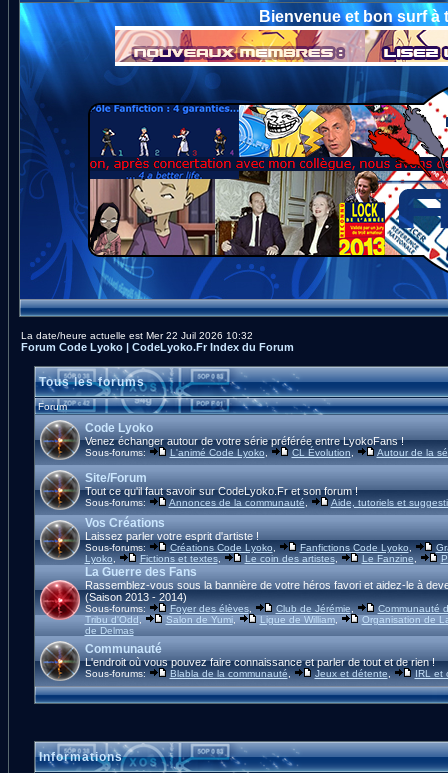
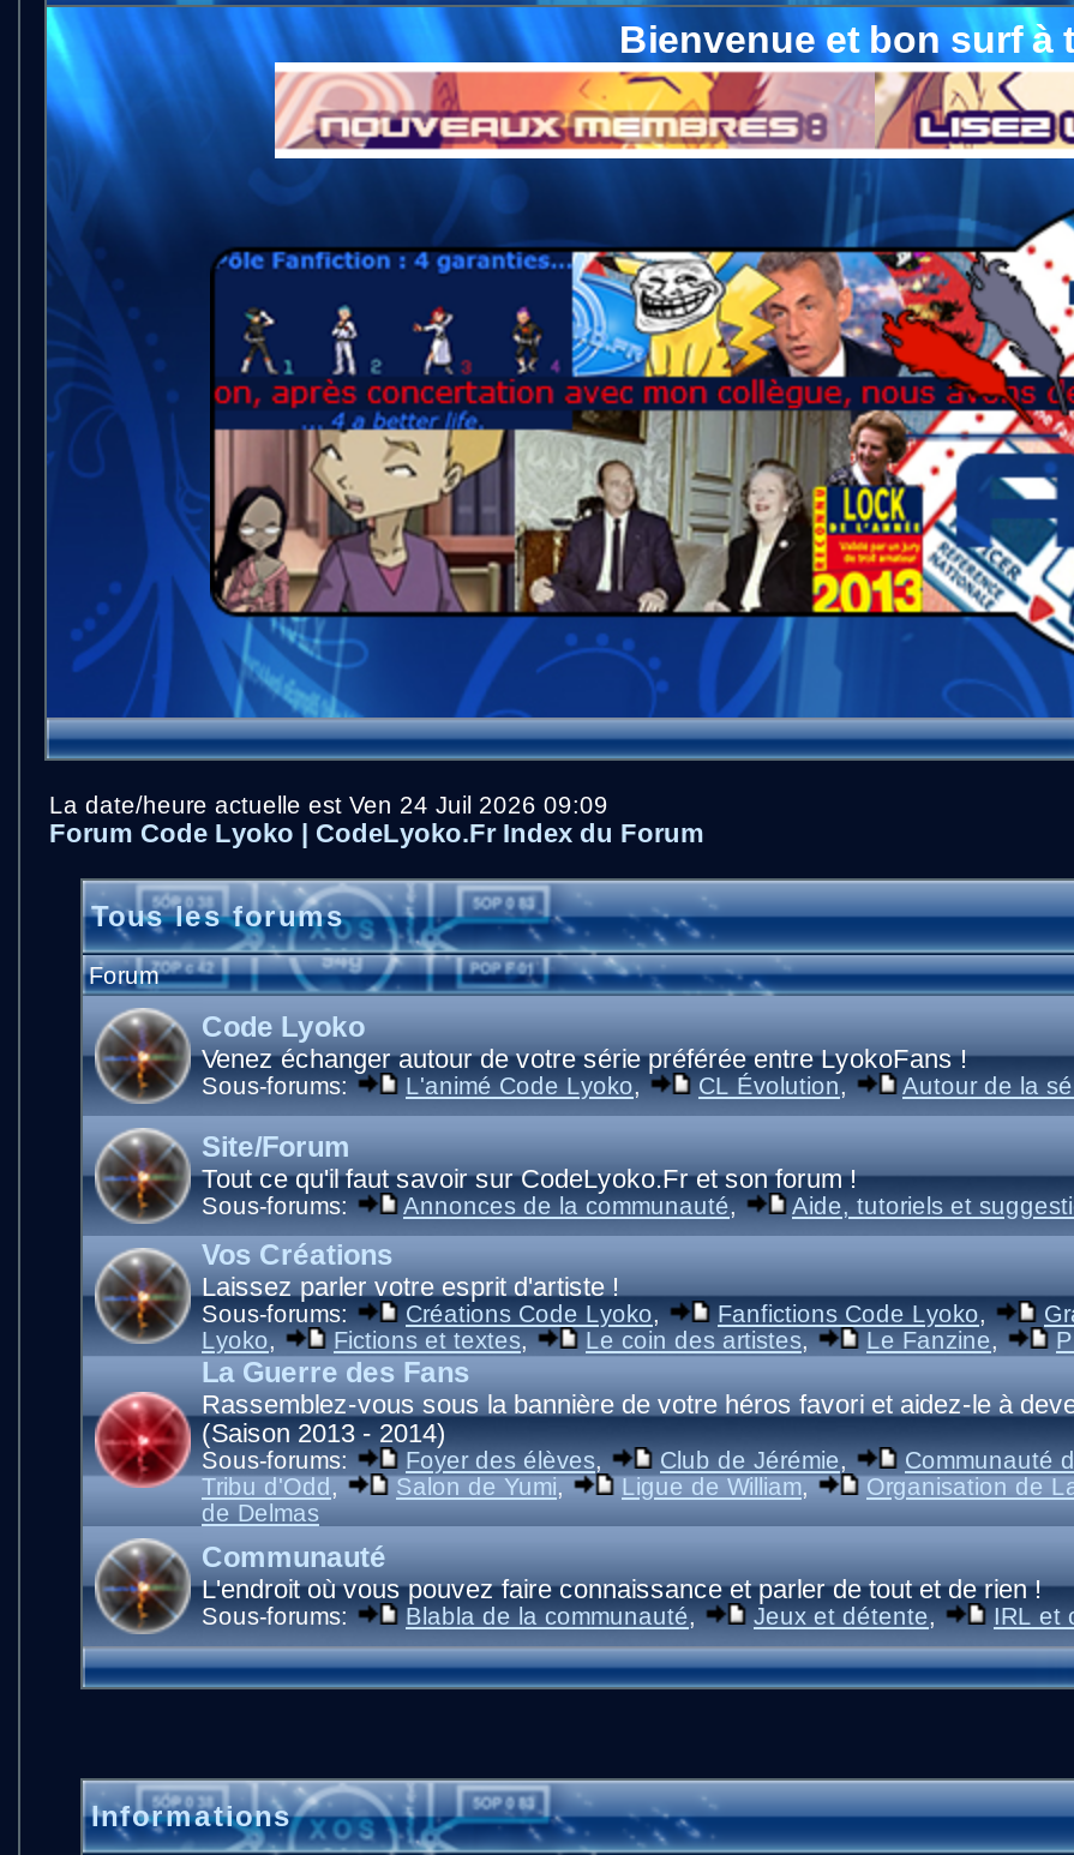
- La date/heure actuelle est Mer 22 Juil 2026 10:32
+ La date/heure actuelle est Ven 24 Juil 2026 09:09
